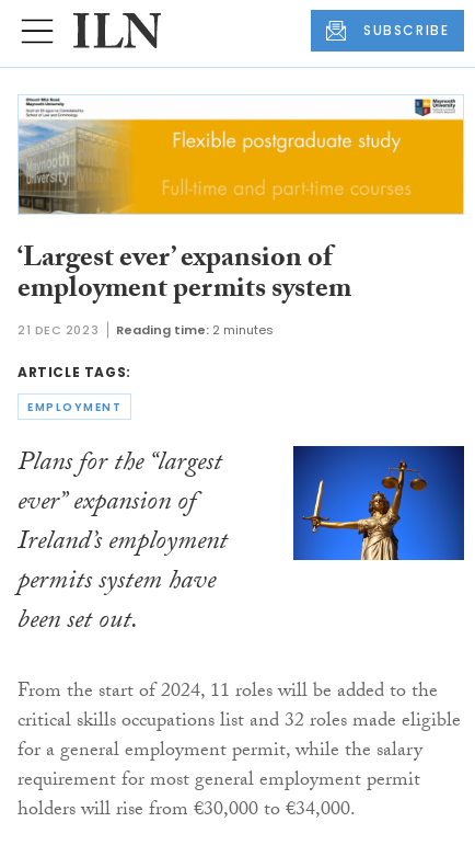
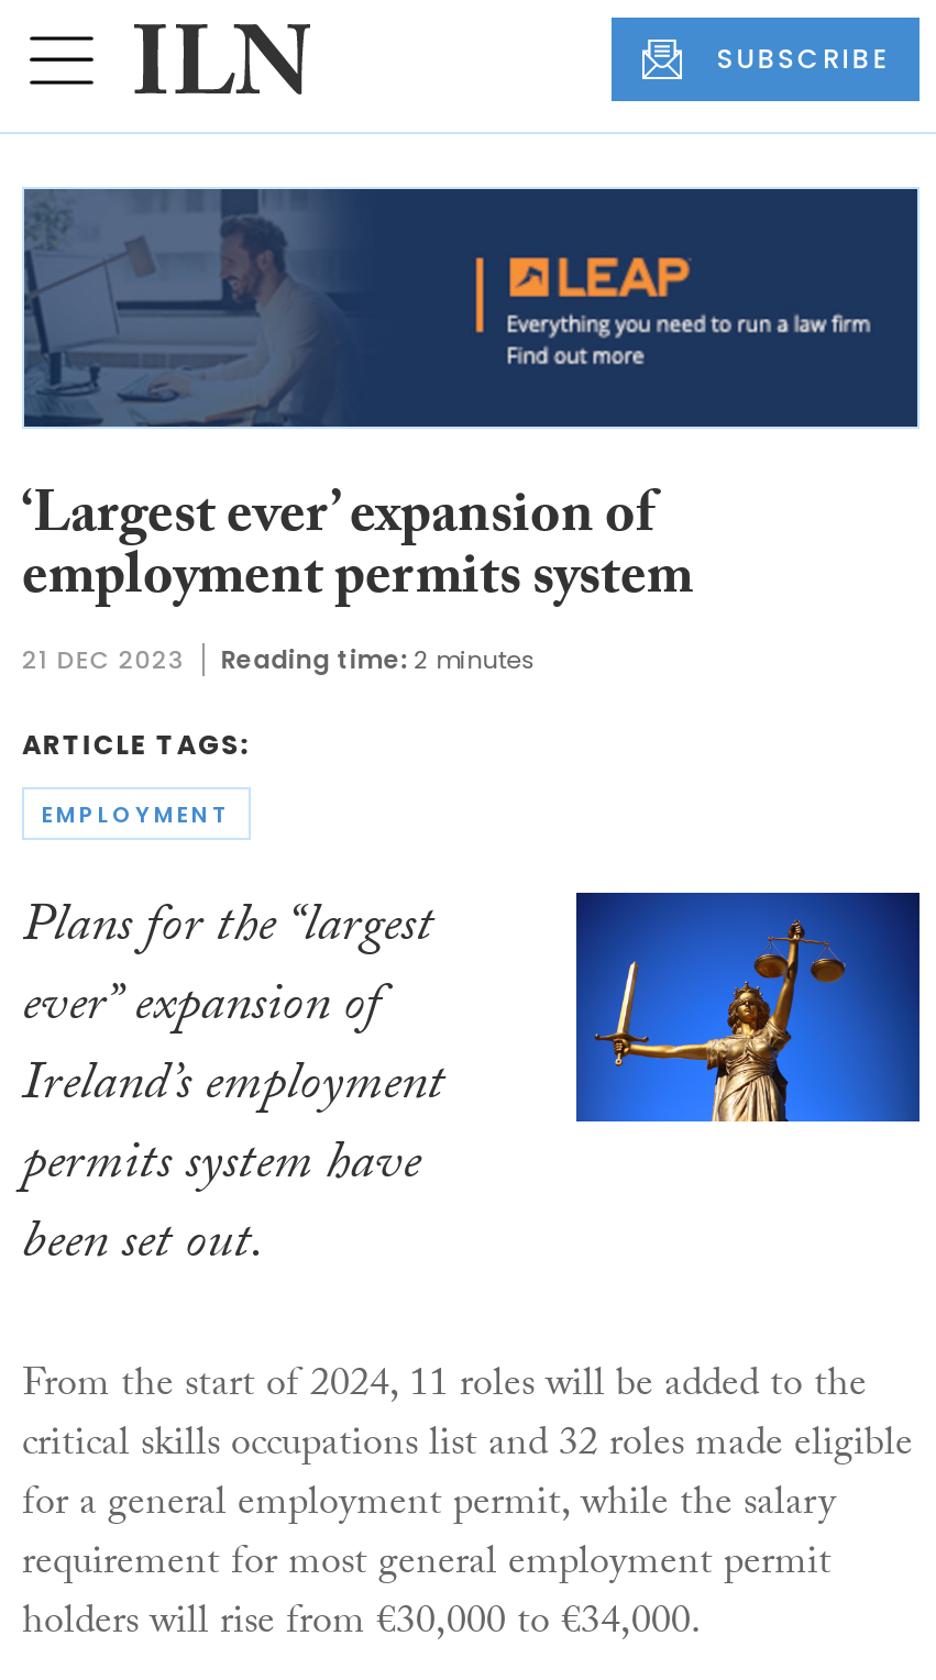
- [image]
+ [image]
